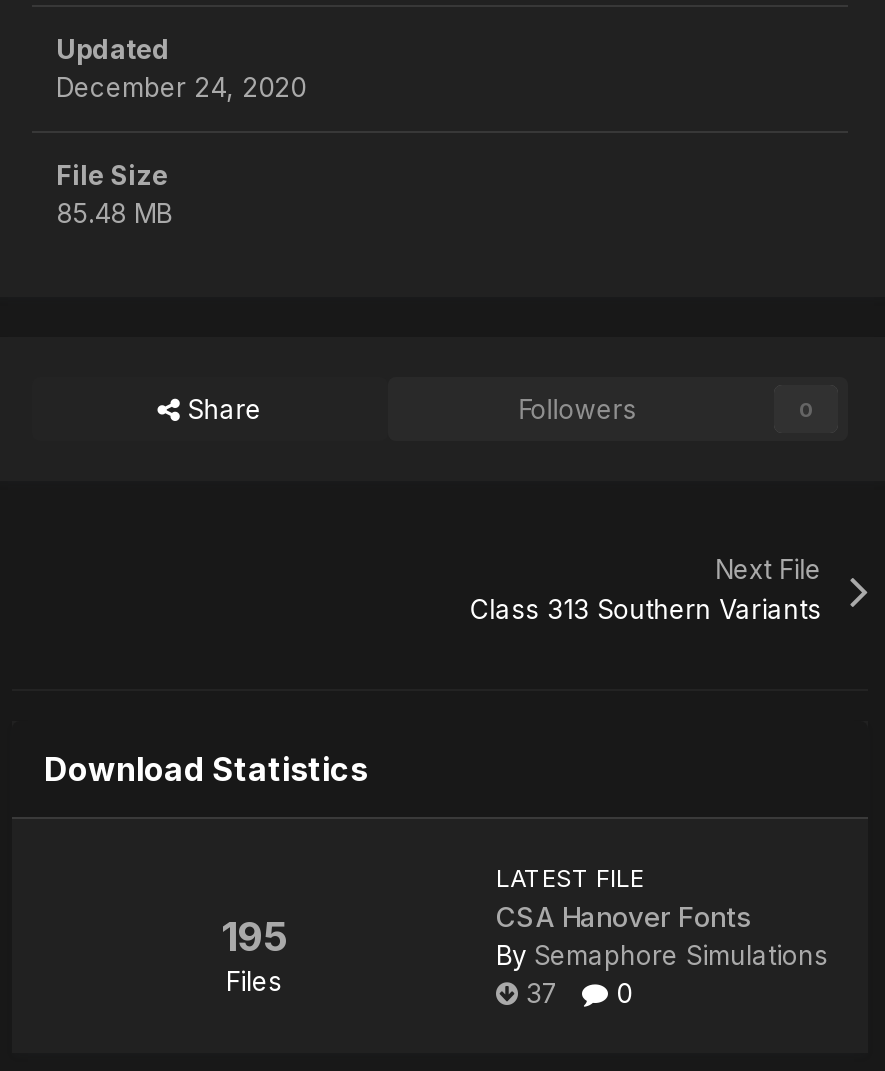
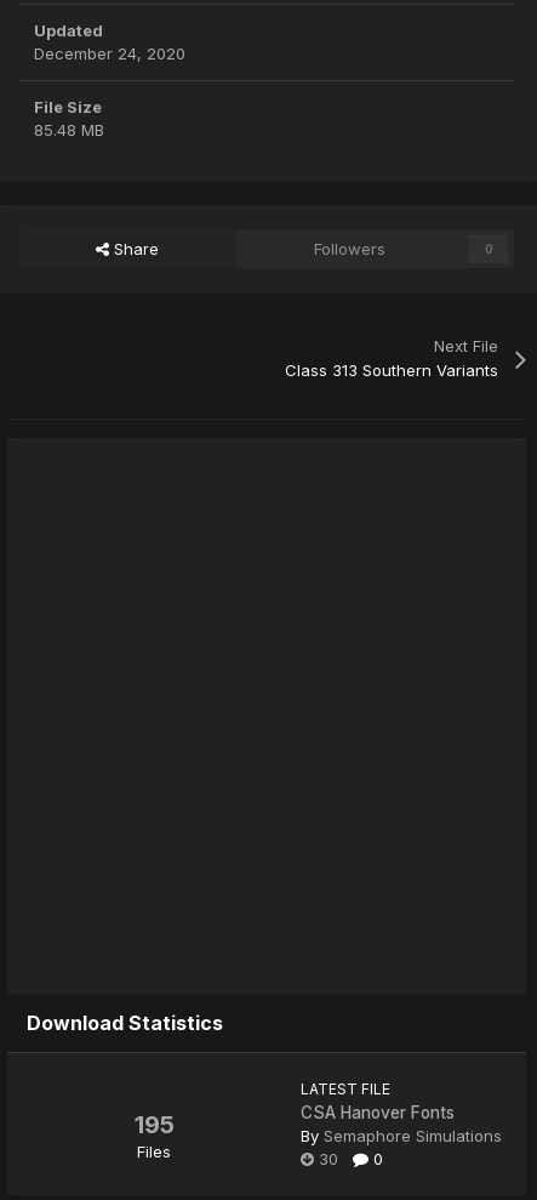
- 37 0
+ 30 0
